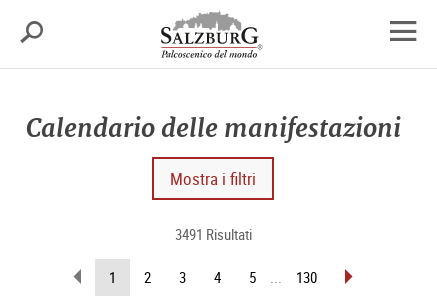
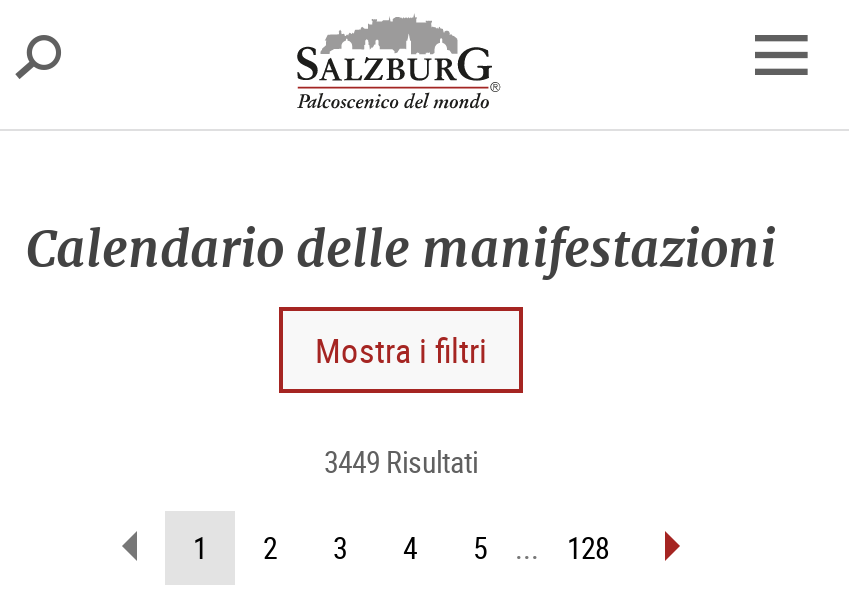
- 3491 Risultati
+ 3449 Risultati

- 130
+ 128
